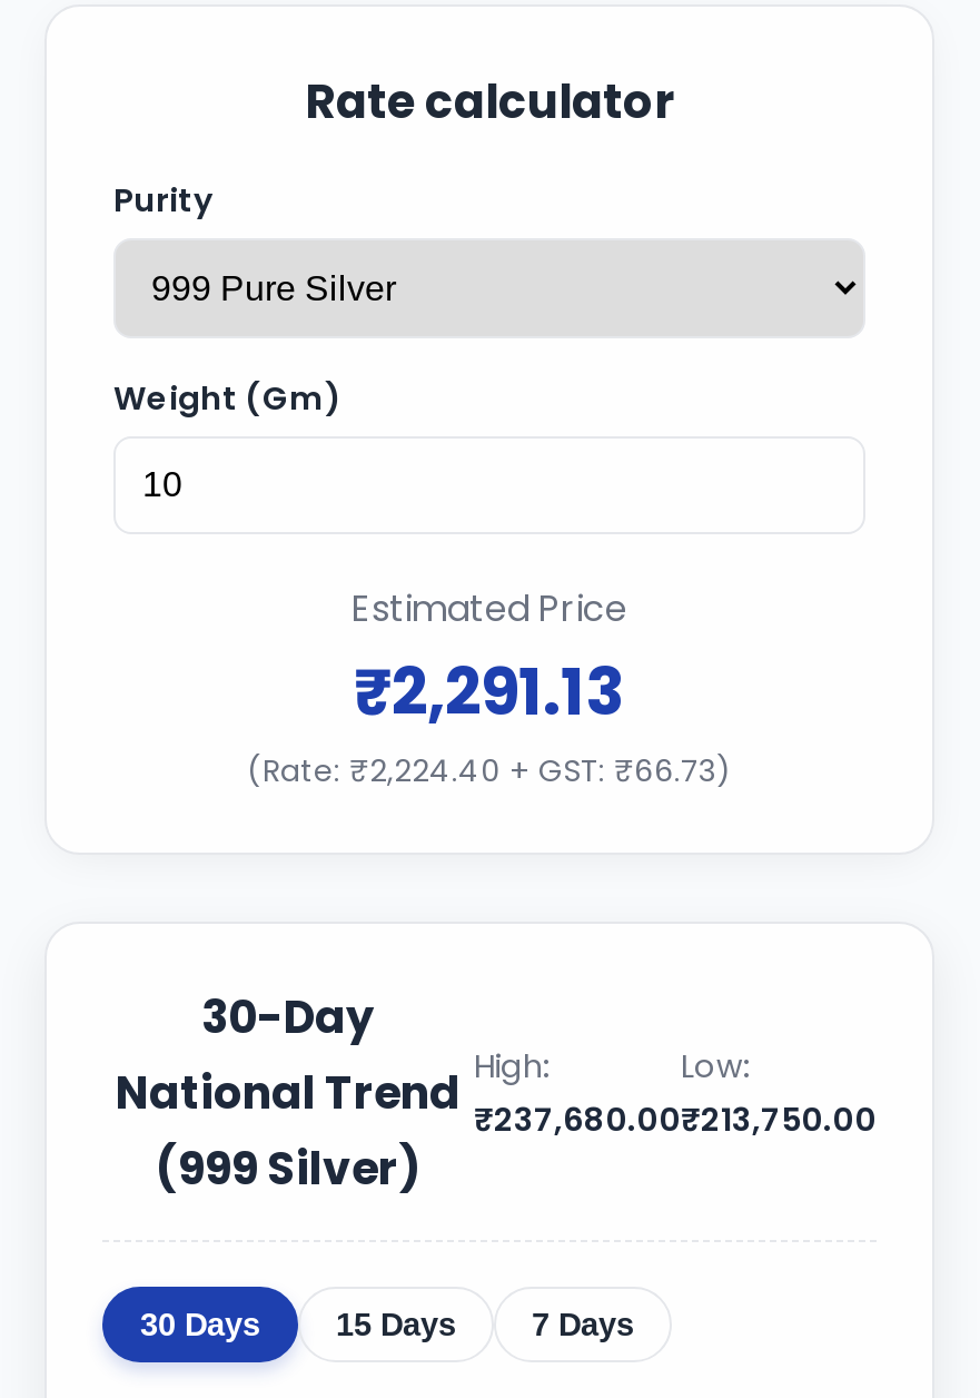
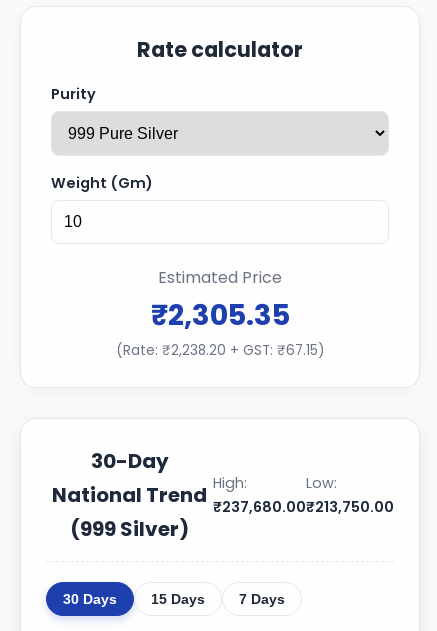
- ₹2,291.13
+ ₹2,305.35

- (Rate: ₹2,224.40 + GST: ₹66.73)
+ (Rate: ₹2,238.20 + GST: ₹67.15)
